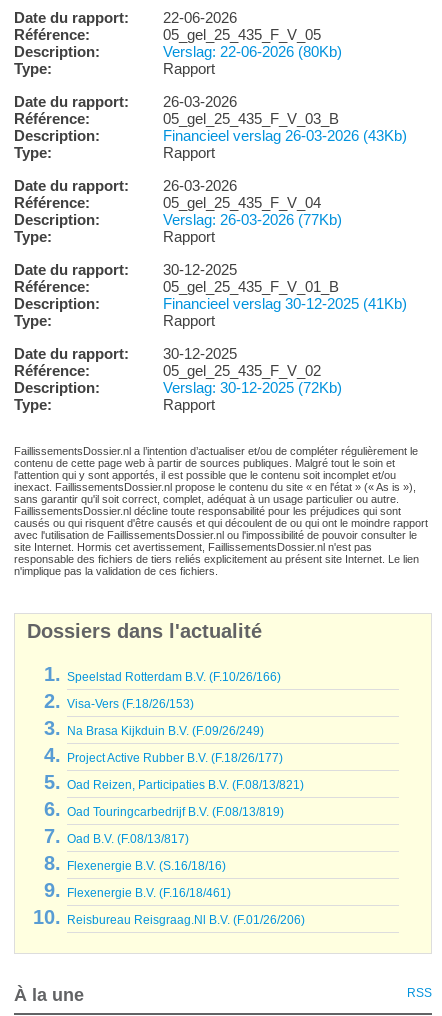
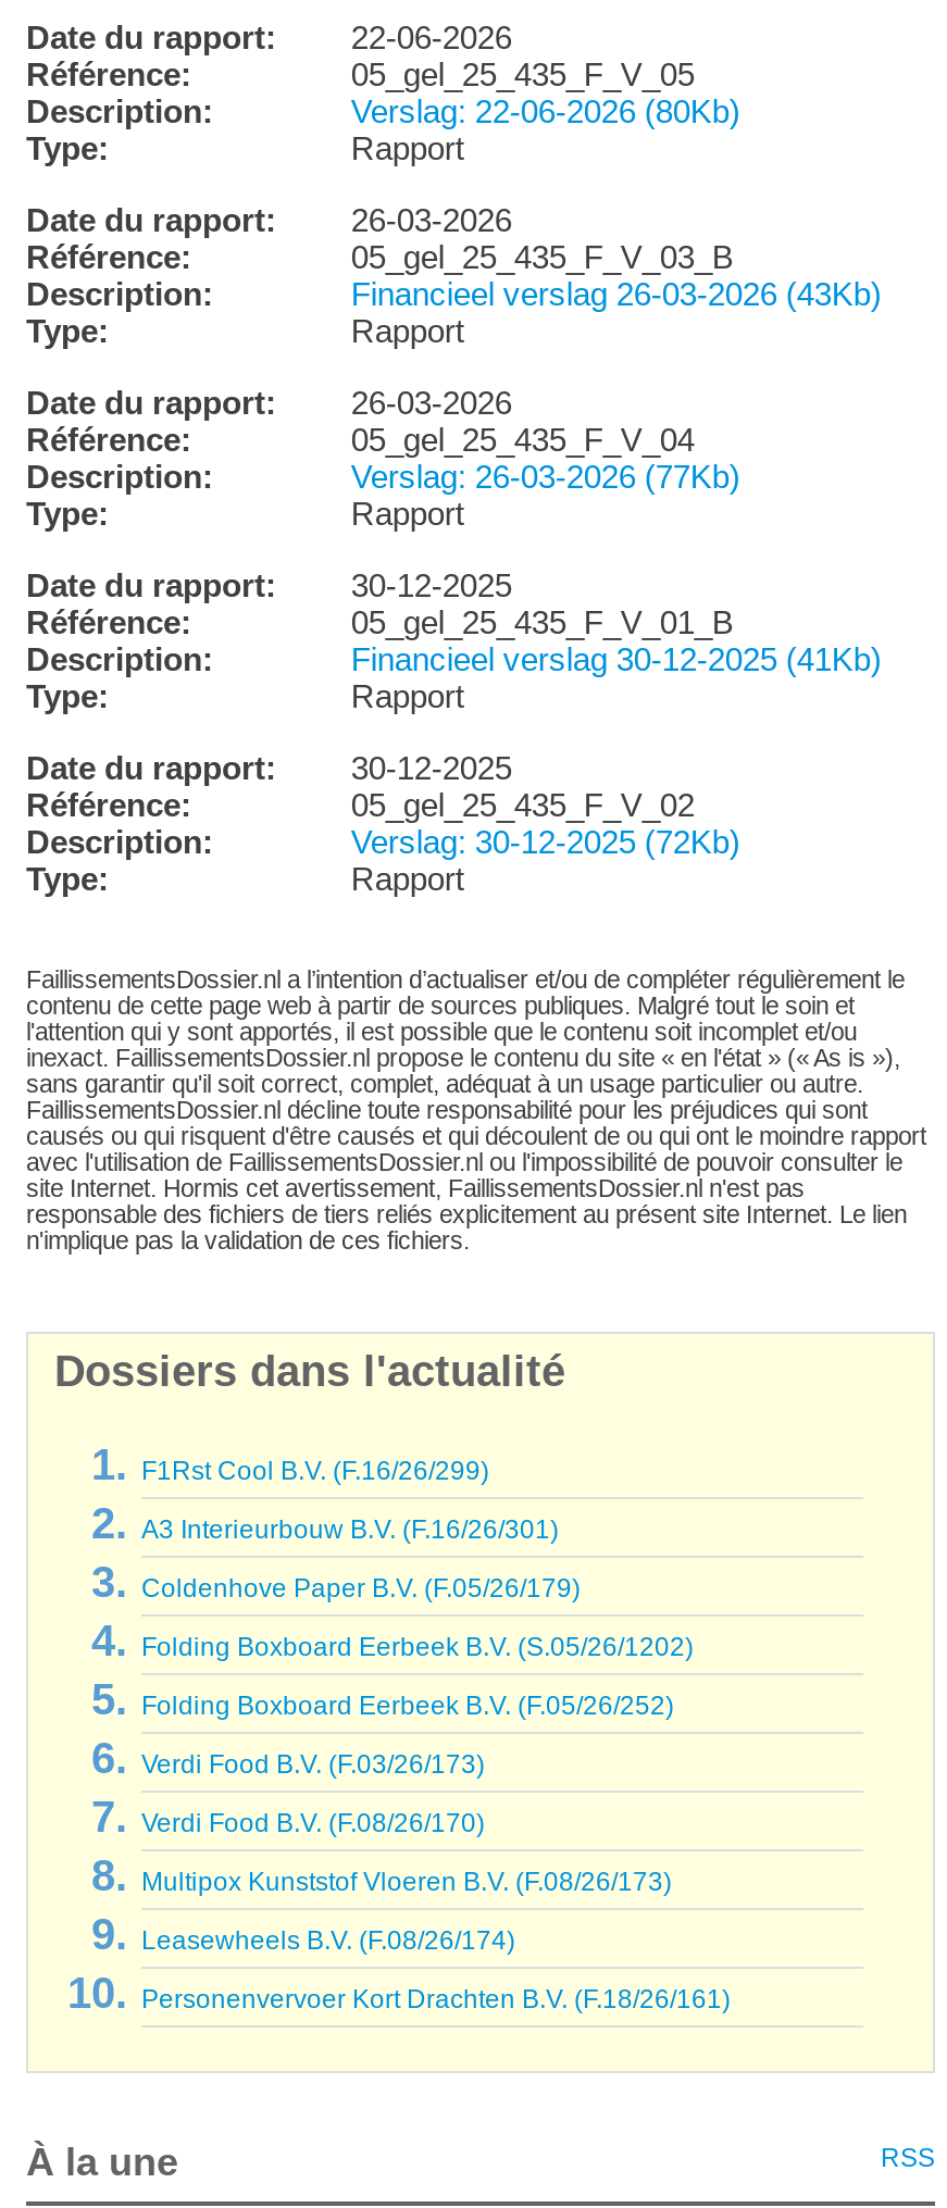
- Speelstad Rotterdam B.V. (F.10/26/166)
+ F1Rst Cool B.V. (F.16/26/299)

- Visa-Vers (F.18/26/153)
+ A3 Interieurbouw B.V. (F.16/26/301)

- Na Brasa Kijkduin B.V. (F.09/26/249)
+ Coldenhove Paper B.V. (F.05/26/179)

- Project Active Rubber B.V. (F.18/26/177)
+ Folding Boxboard Eerbeek B.V. (S.05/26/1202)

- Oad Reizen, Participaties B.V. (F.08/13/821)
+ Folding Boxboard Eerbeek B.V. (F.05/26/252)

- Oad Touringcarbedrijf B.V. (F.08/13/819)
+ Verdi Food B.V. (F.03/26/173)

- Oad B.V. (F.08/13/817)
+ Verdi Food B.V. (F.08/26/170)

- Flexenergie B.V. (S.16/18/16)
+ Multipox Kunststof Vloeren B.V. (F.08/26/173)

- Flexenergie B.V. (F.16/18/461)
+ Leasewheels B.V. (F.08/26/174)

- Reisbureau Reisgraag.Nl B.V. (F.01/26/206)
+ Personenvervoer Kort Drachten B.V. (F.18/26/161)
